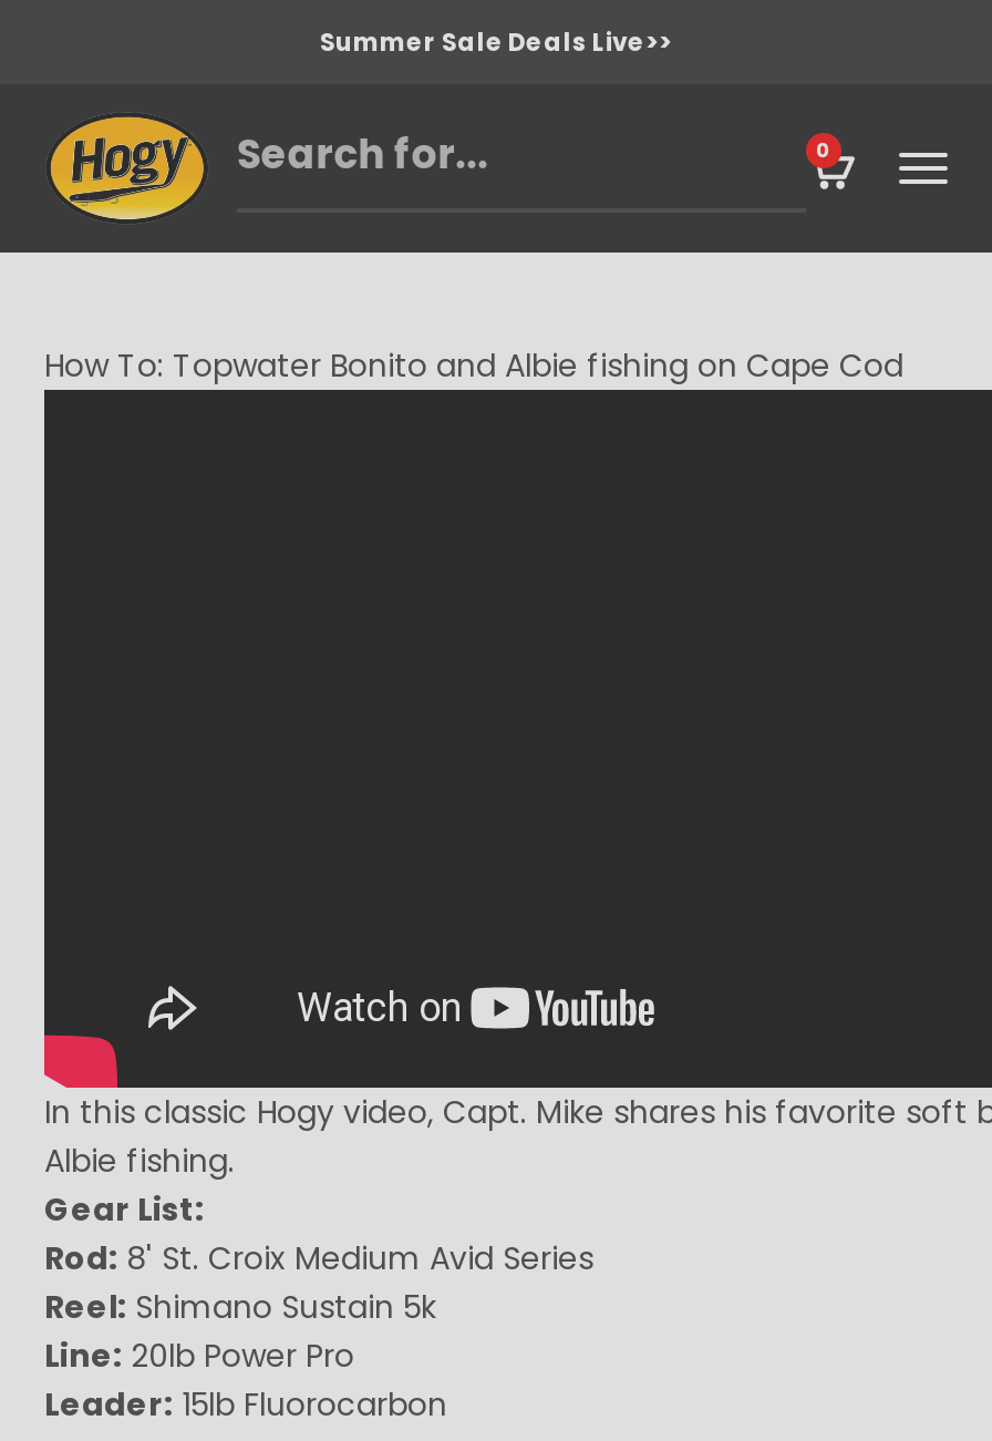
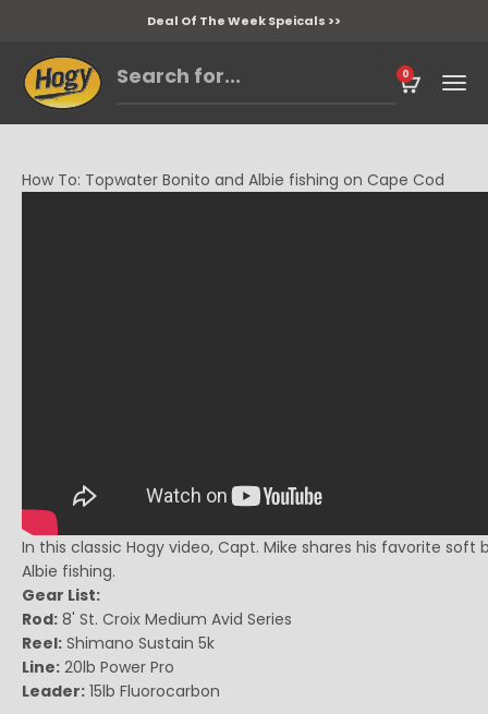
- Summer Sale Deals Live>>
+ Deal Of The Week Speicals >>
